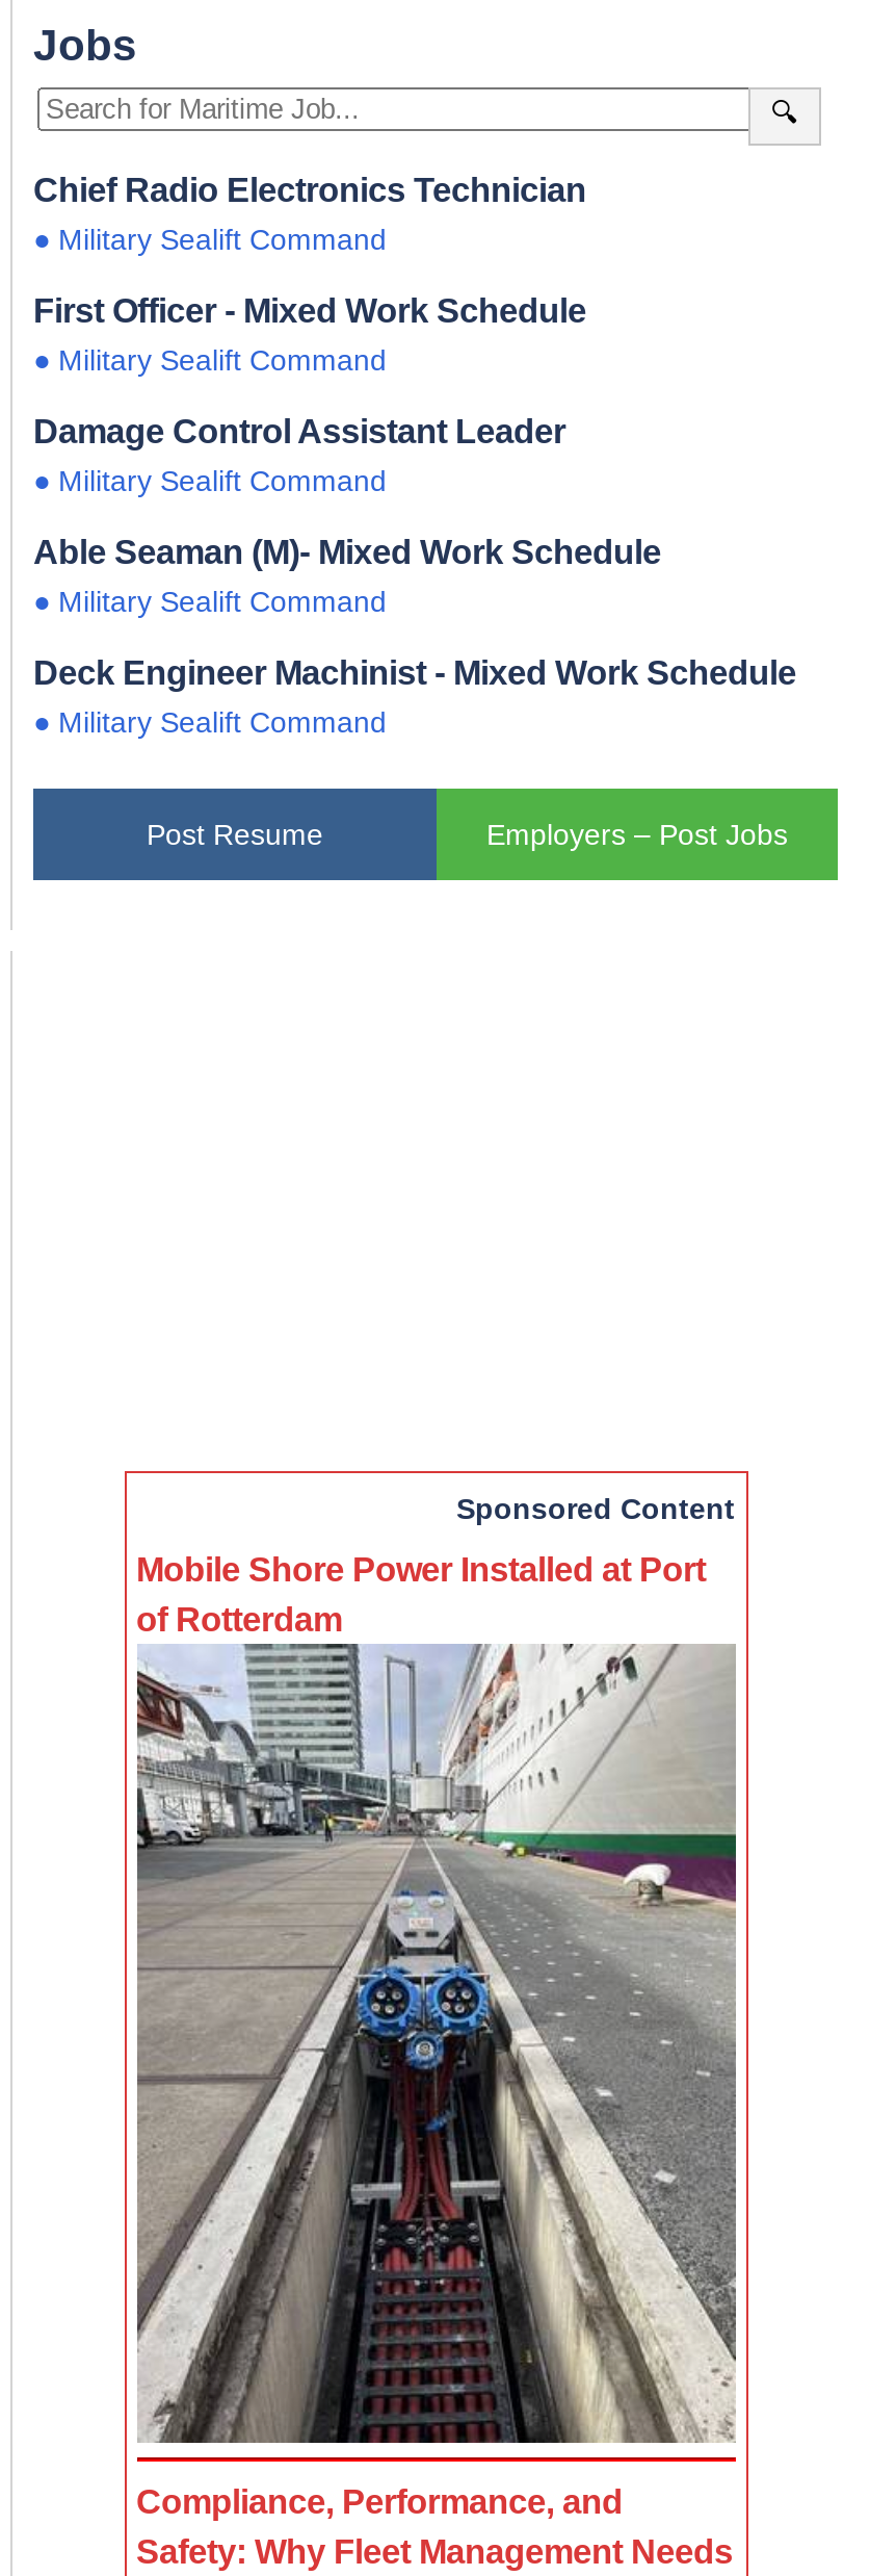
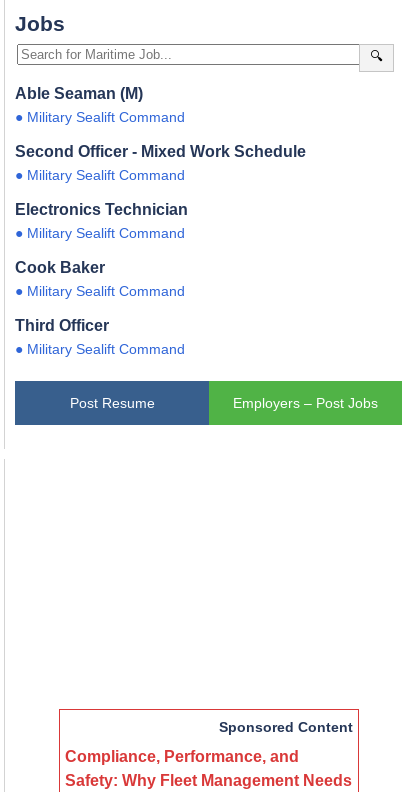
- Chief Radio Electronics Technician
+ Able Seaman (M)

- First Officer - Mixed Work Schedule
+ Second Officer - Mixed Work Schedule

- Damage Control Assistant Leader
+ Electronics Technician

- Able Seaman (M)- Mixed Work Schedule
+ Cook Baker

- Deck Engineer Machinist - Mixed Work Schedule
+ Third Officer

- Mobile Shore Power Installed at Port
- of Rotterdam

- [image]
